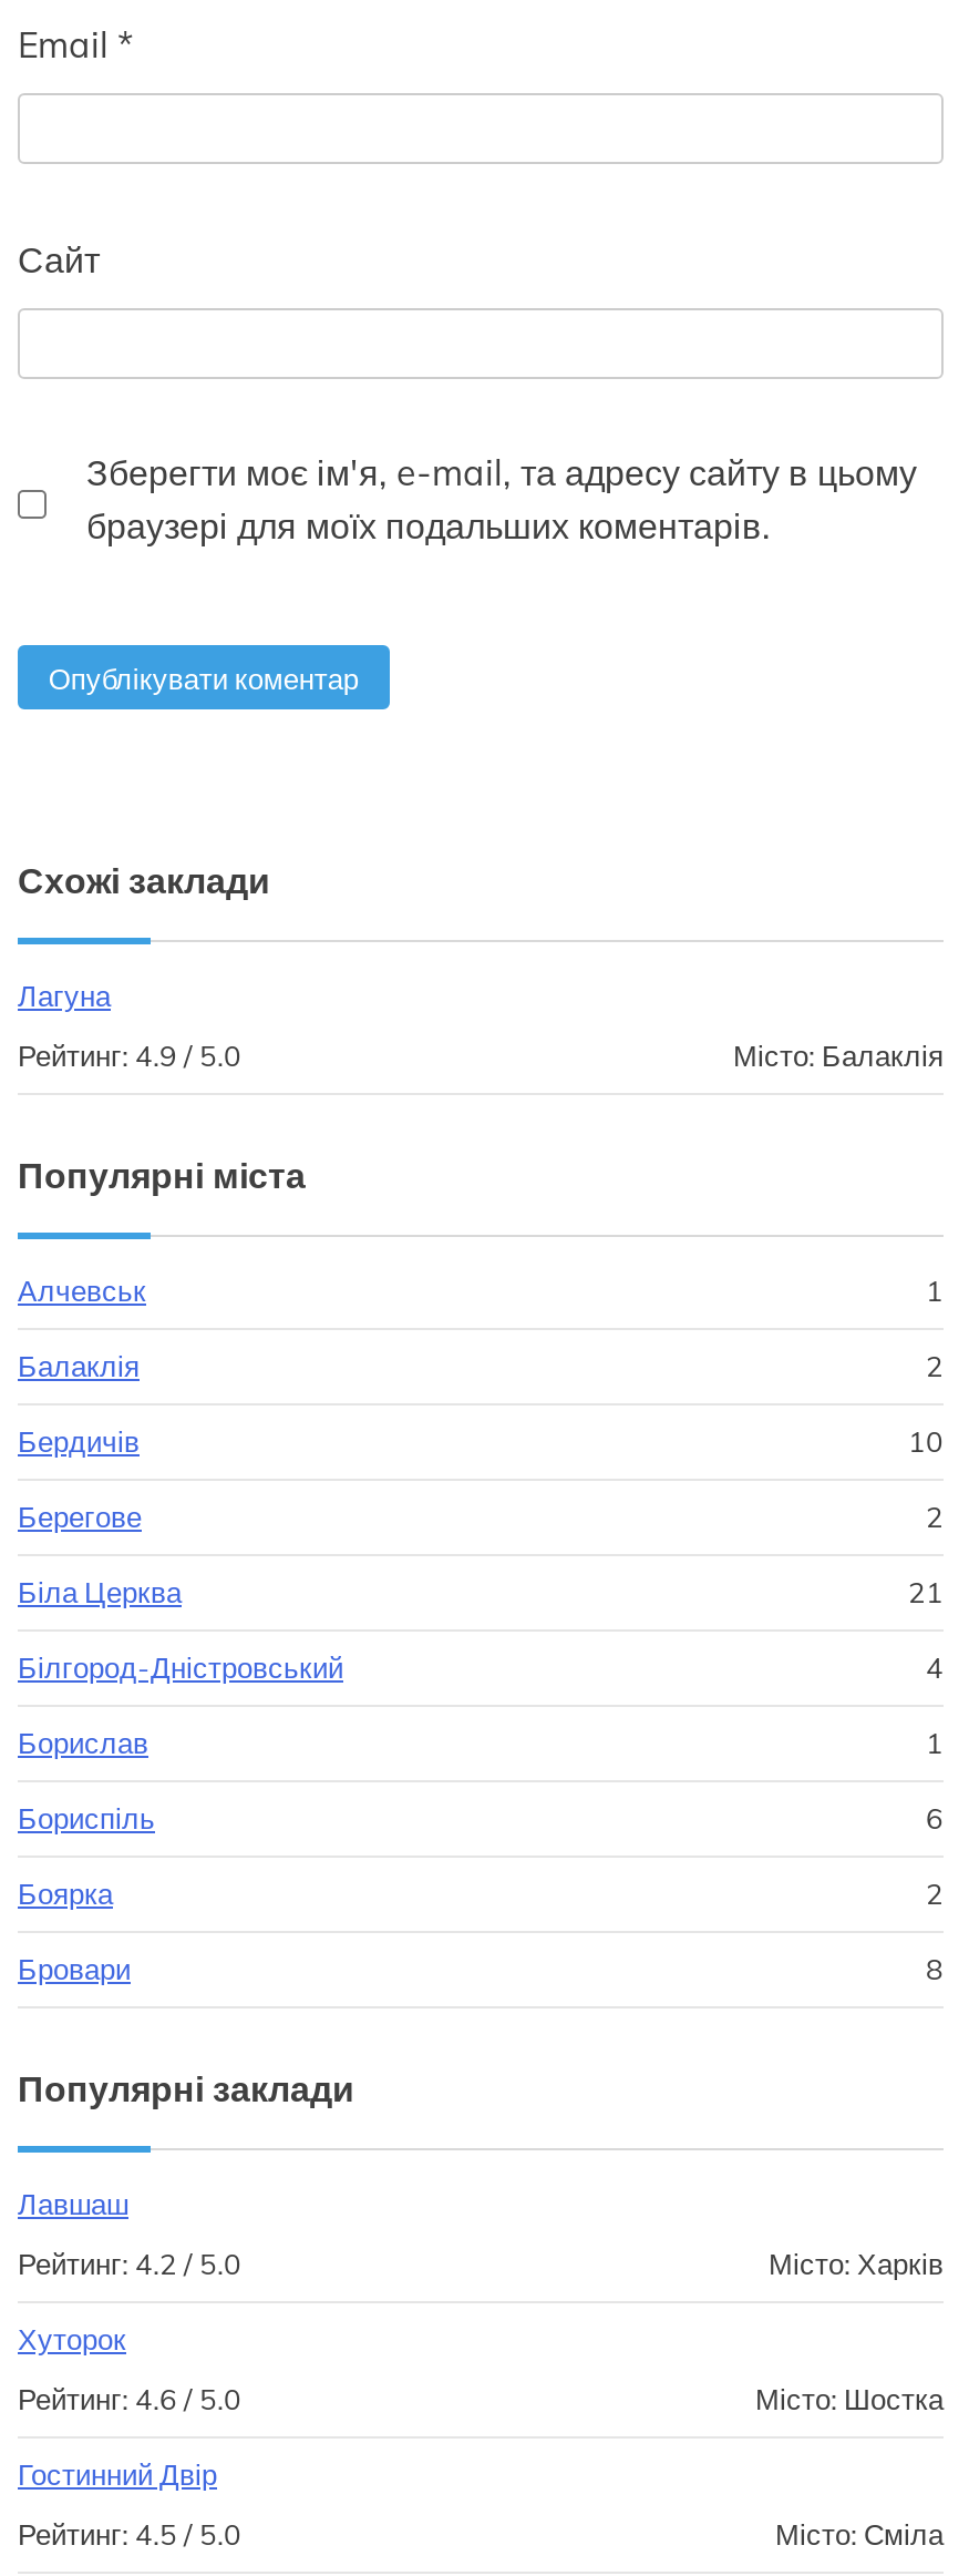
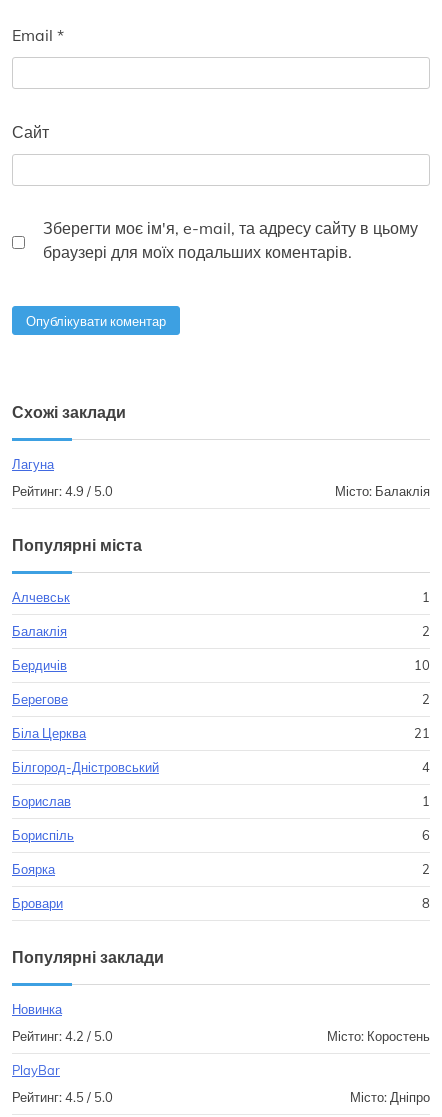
- Лавшаш
+ Новинка

- Місто: Харків
- Хуторок
- Рейтинг: 4.6 / 5.0
- Місто: Шостка
- Гостинний Двір
+ Місто: Коростень
+ PlayBar

- Місто: Сміла
+ Місто: Дніпро
